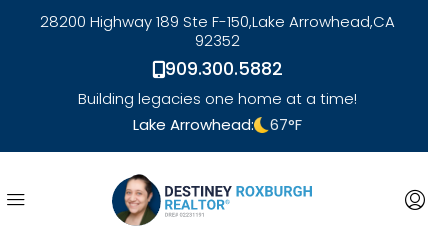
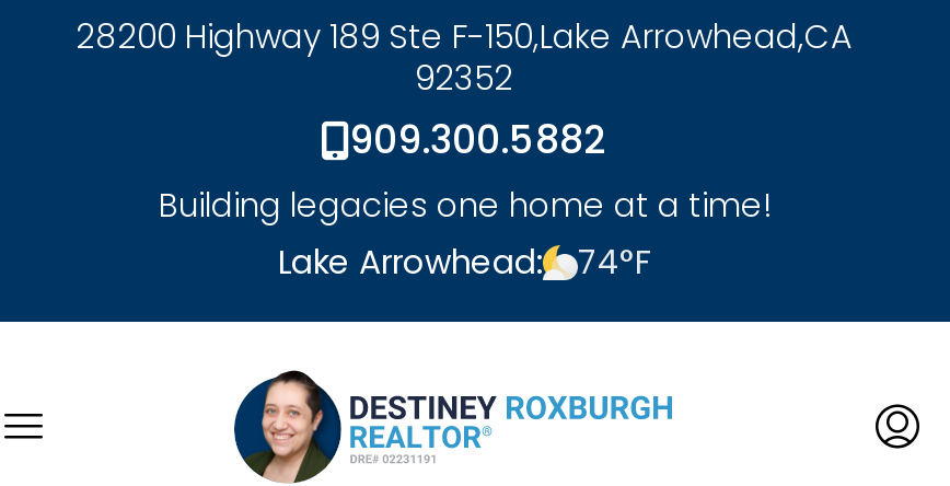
- Lake Arrowhead: 67°F
+ Lake Arrowhead: 74°F
